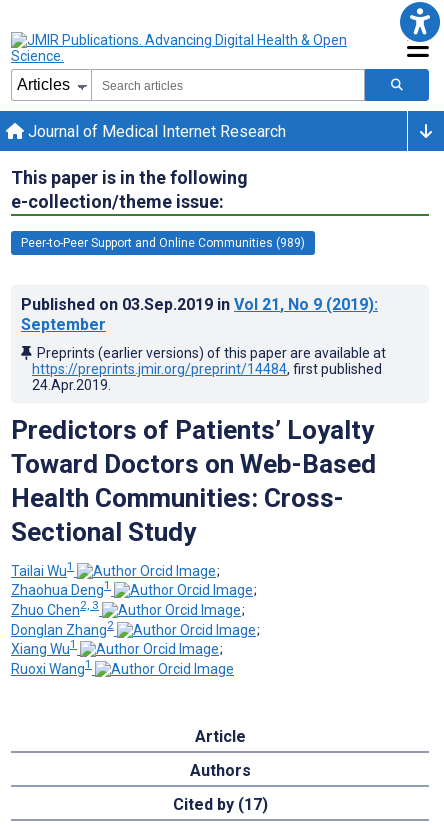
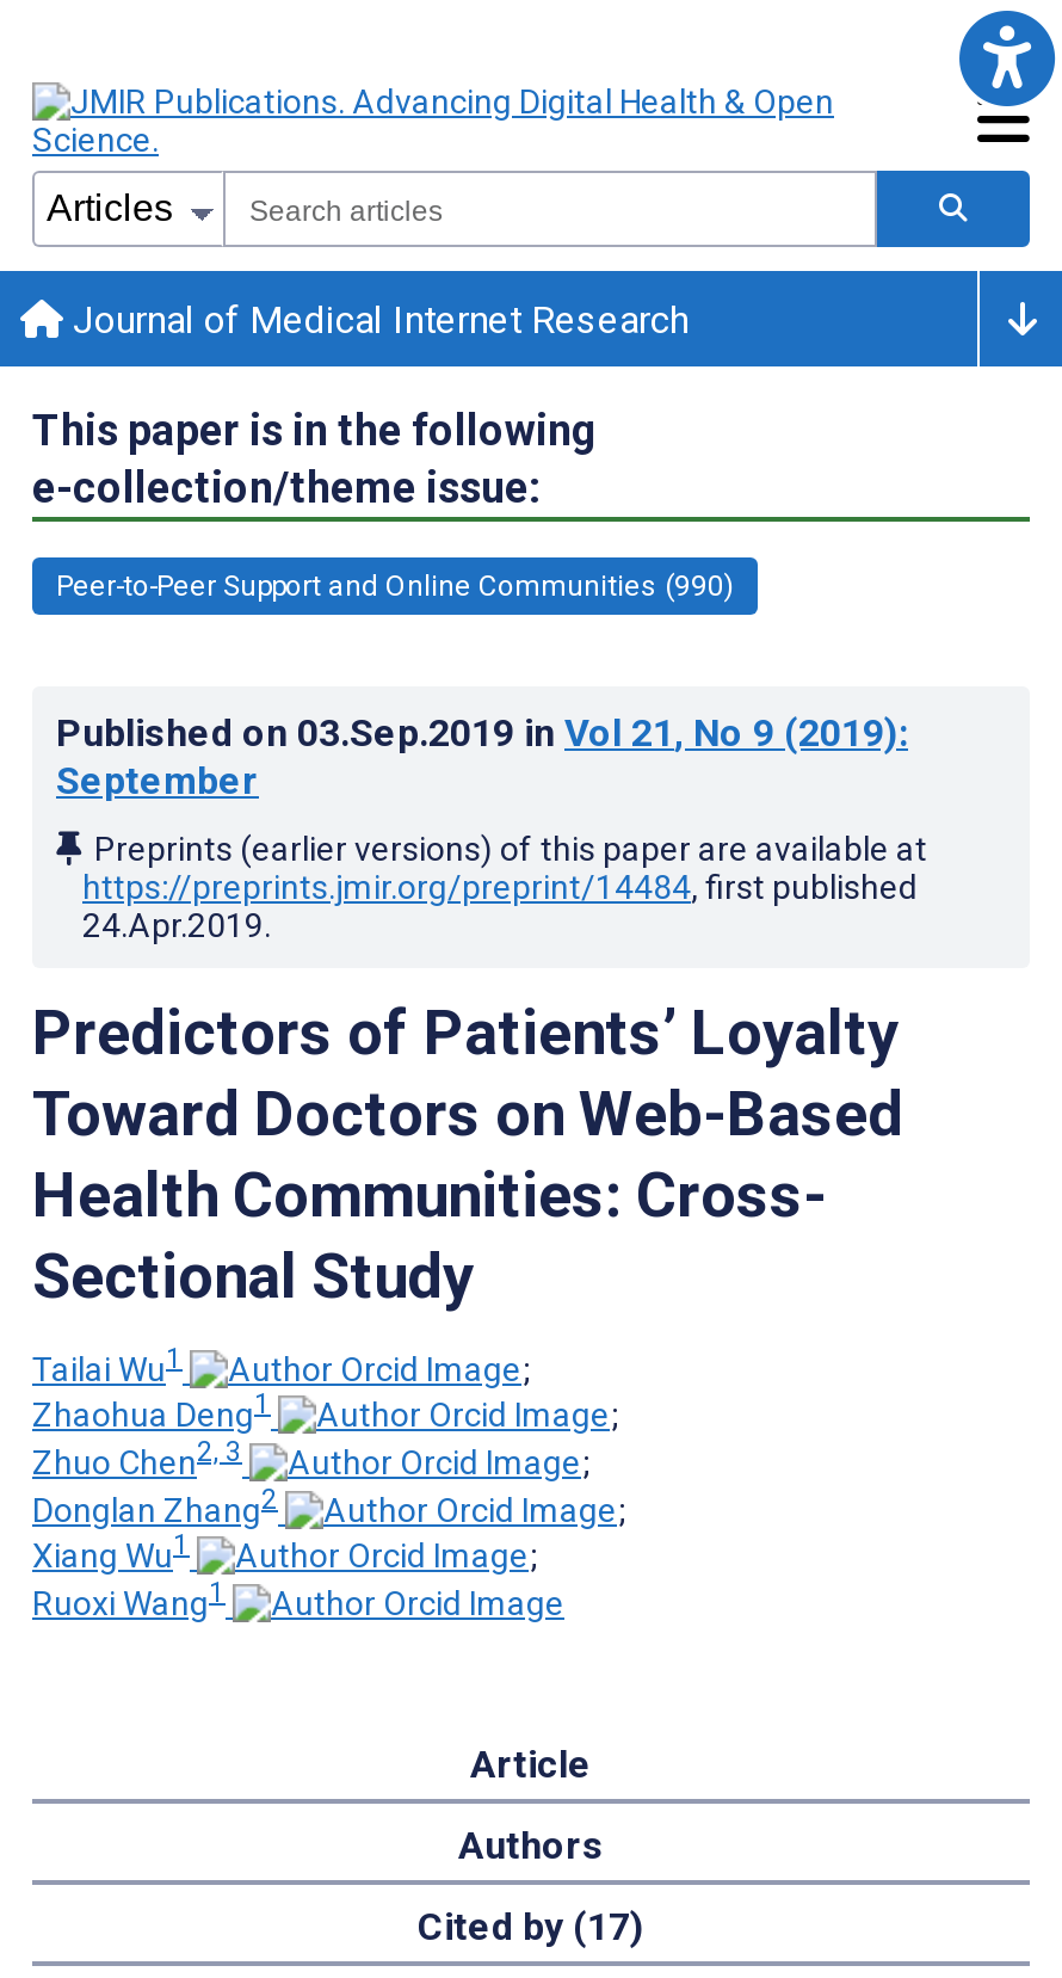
- Peer-to-Peer Support and Online Communities (989)
+ Peer-to-Peer Support and Online Communities (990)
